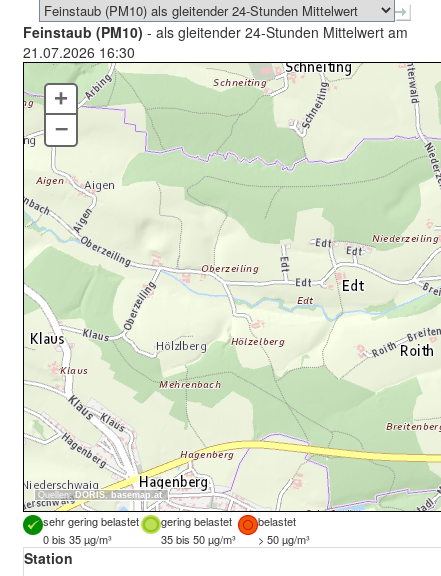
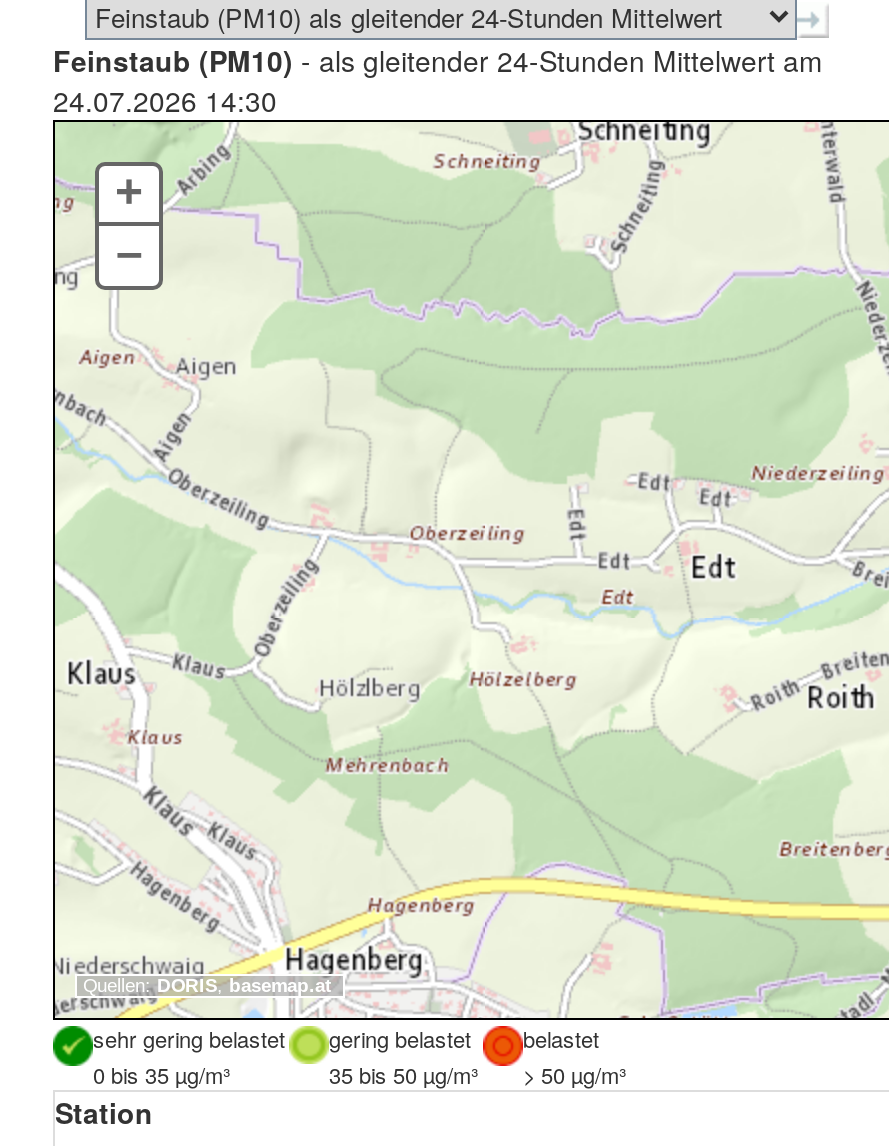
- 21.07.2026 16:30
+ 24.07.2026 14:30
